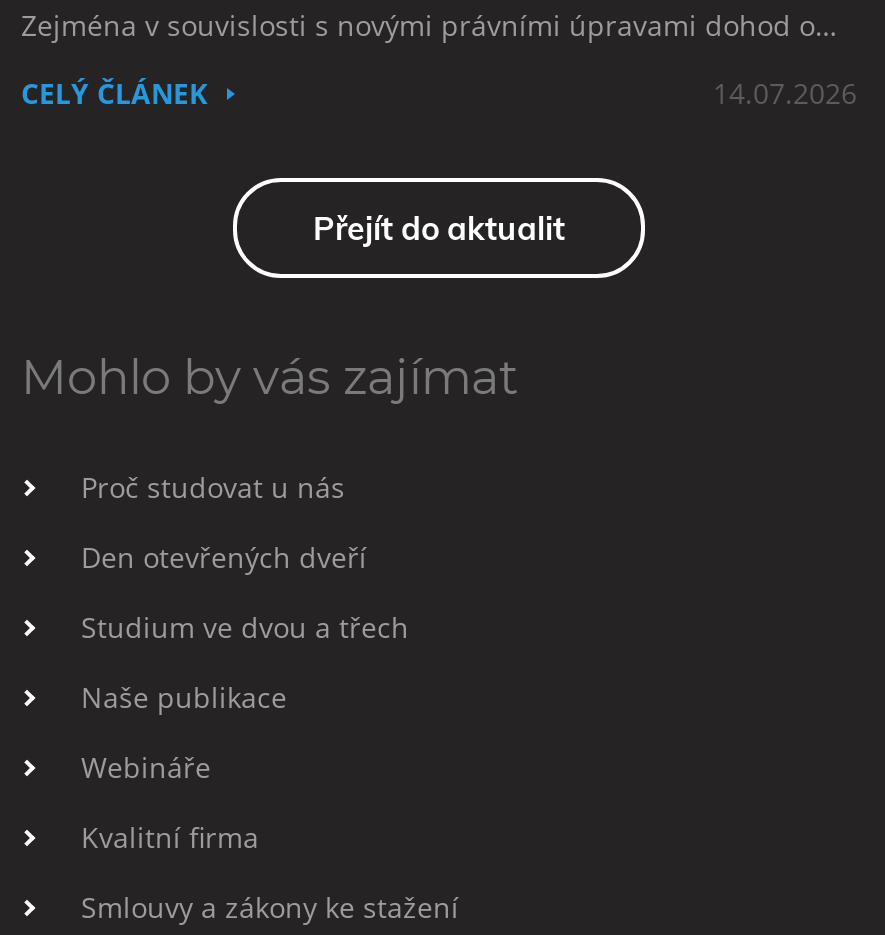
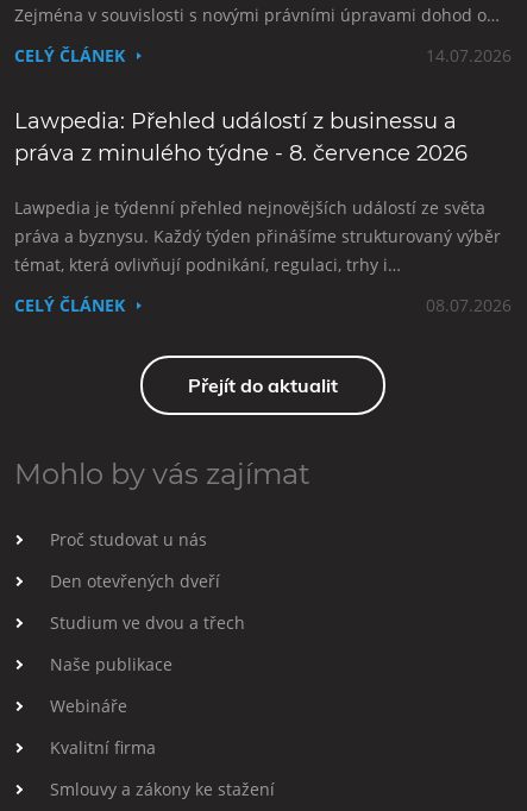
+ Lawpedia: Přehled událostí z businessu a
+ práva z minulého týdne - 8. července 2026
+ Lawpedia je týdenní přehled nejnovějších událostí ze světa
+ práva a byznysu. Každý týden přinášíme strukturovaný výběr
+ témat, která ovlivňují podnikání, regulaci, trhy i…
+ CELÝ ČLÁNEK
+ 08.07.2026
